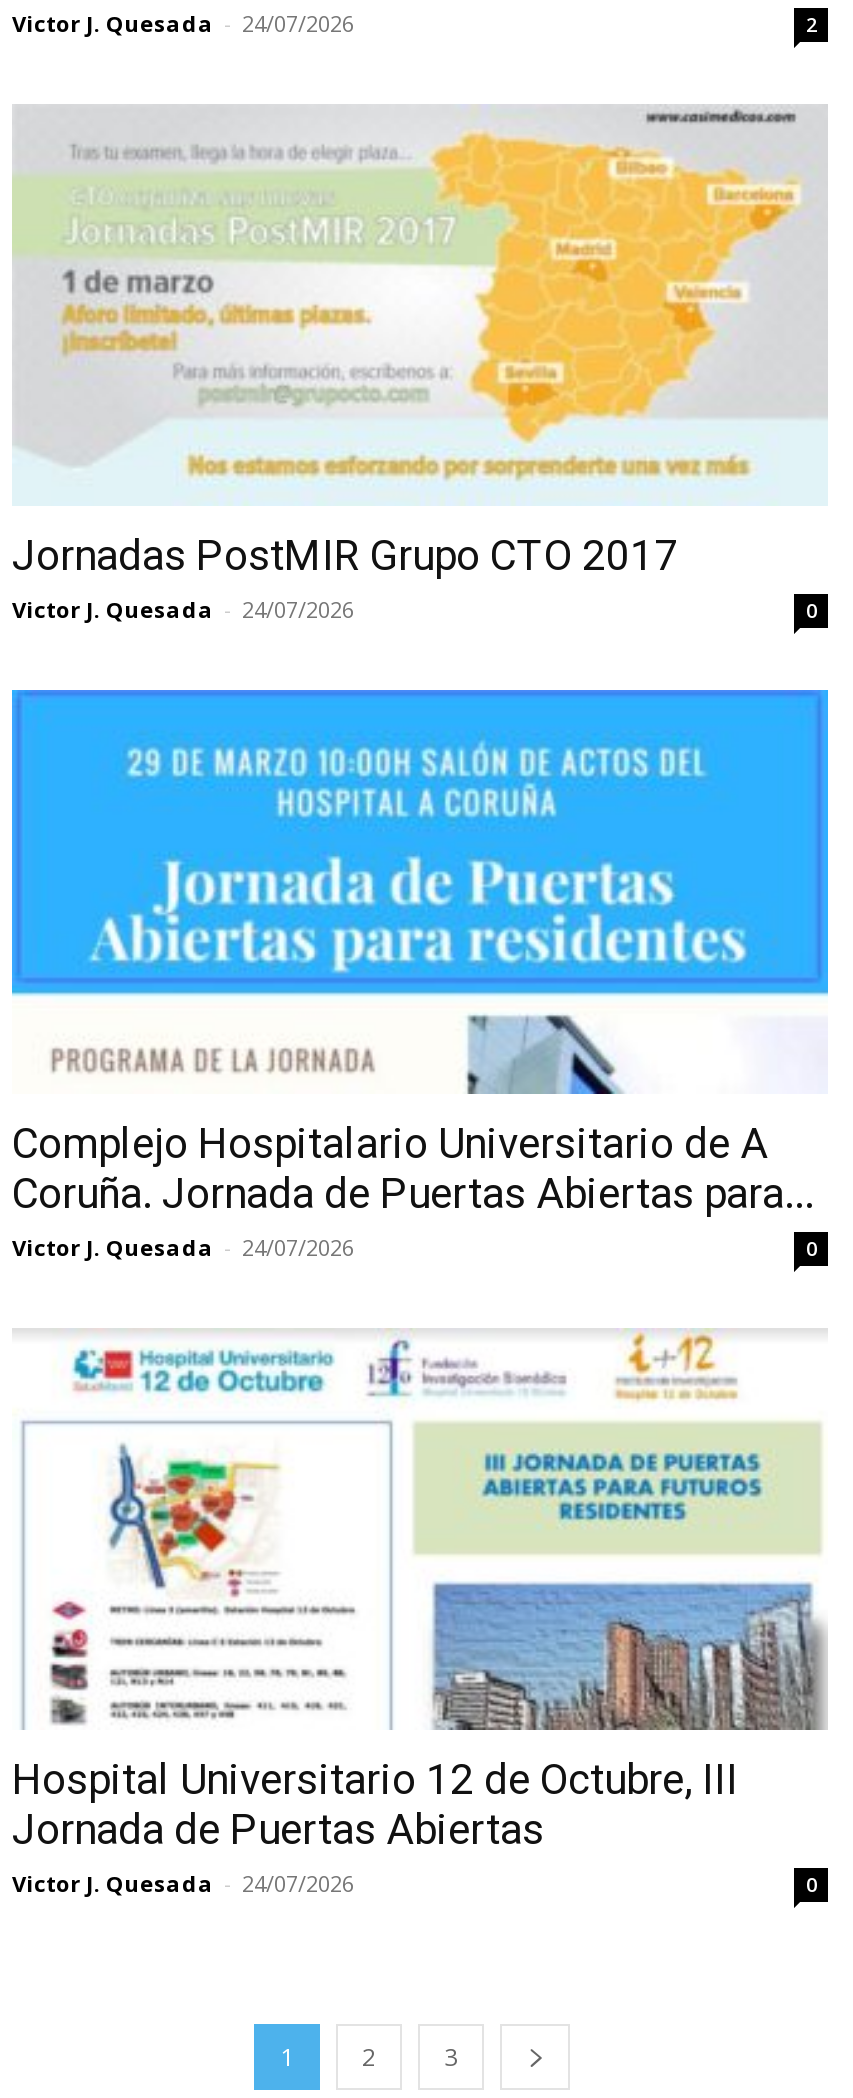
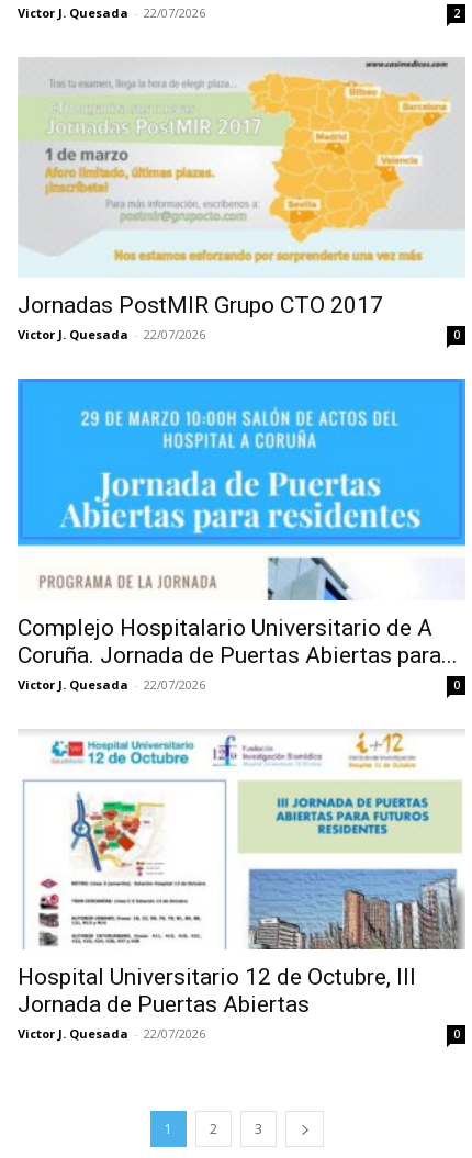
- Victor J. Quesada - 24/07/2026
+ Victor J. Quesada - 22/07/2026

- Victor J. Quesada - 24/07/2026
+ Victor J. Quesada - 22/07/2026

- Victor J. Quesada - 24/07/2026
+ Victor J. Quesada - 22/07/2026

- Victor J. Quesada - 24/07/2026
+ Victor J. Quesada - 22/07/2026
